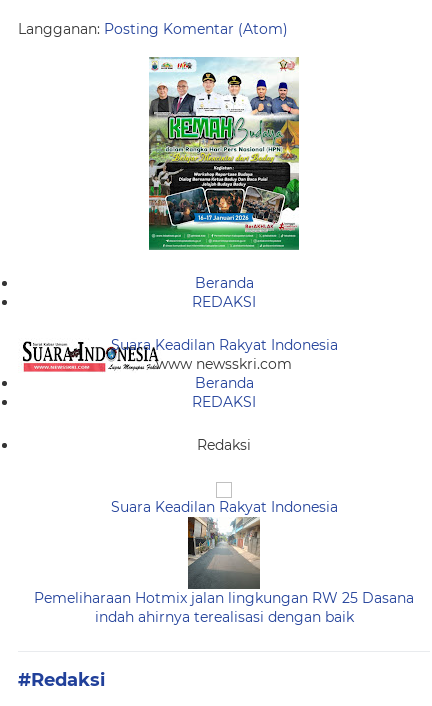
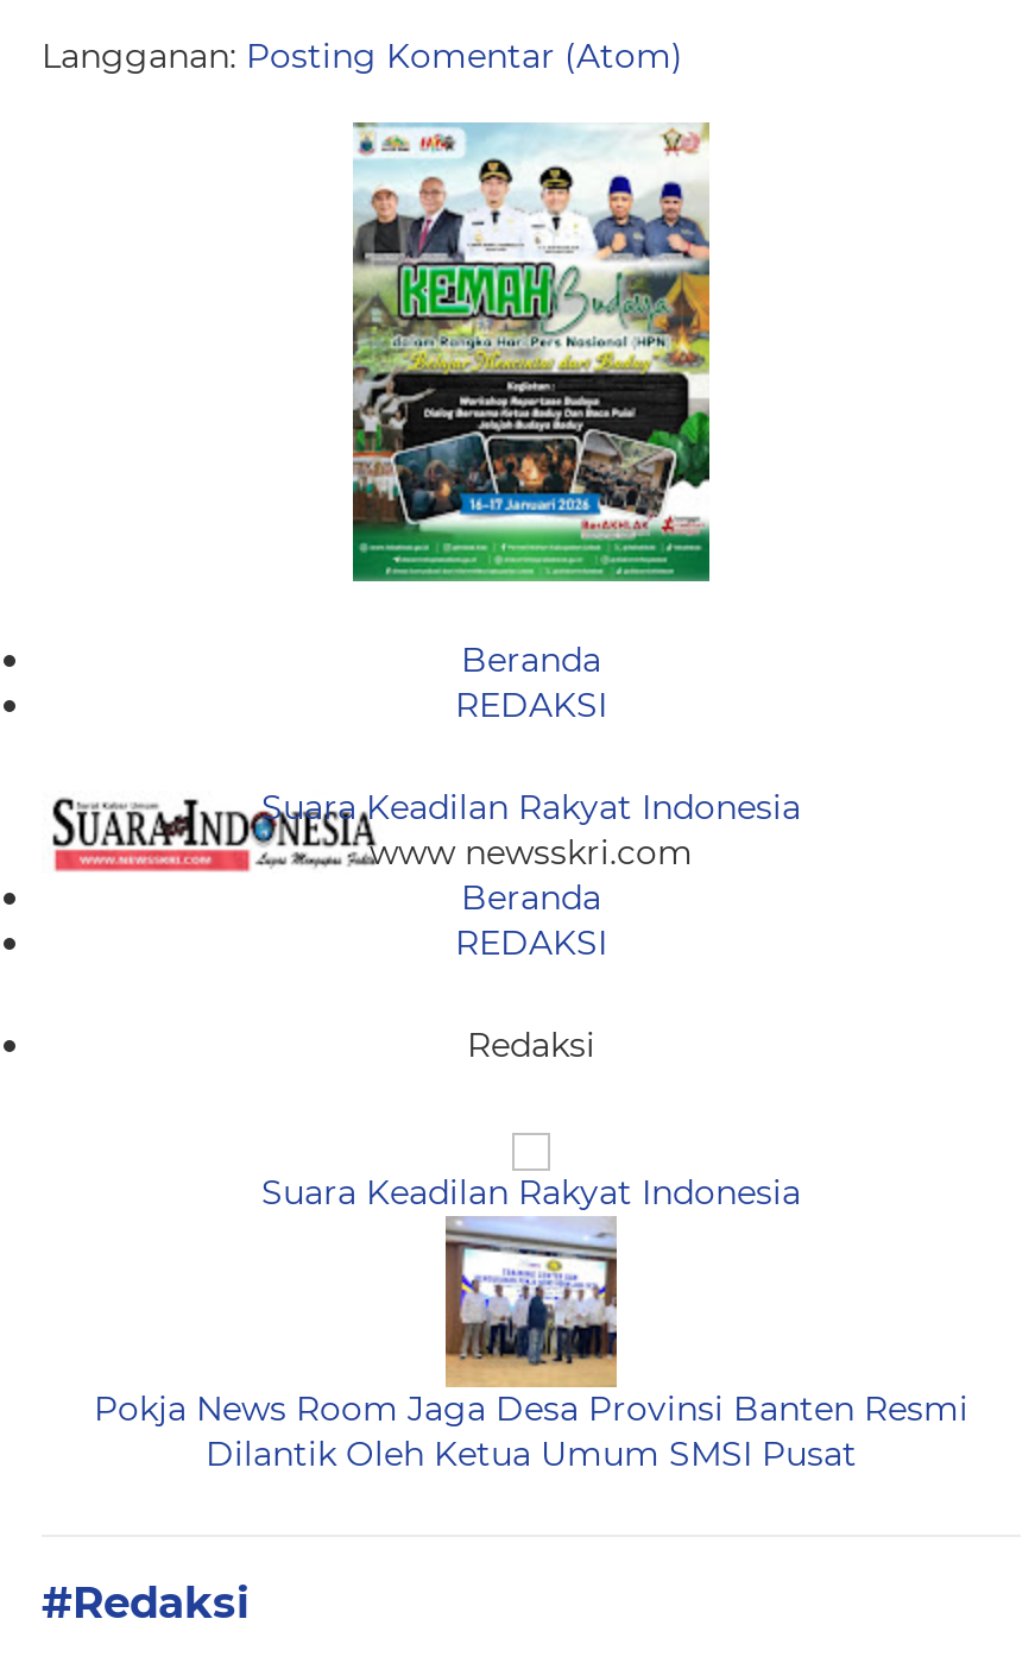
- [image]
- Pemeliharaan Hotmix jalan lingkungan RW 25 Dasana
- indah ahirnya terealisasi dengan baik
+ [image]
+ Pokja News Room Jaga Desa Provinsi Banten Resmi
+ Dilantik Oleh Ketua Umum SMSI Pusat
